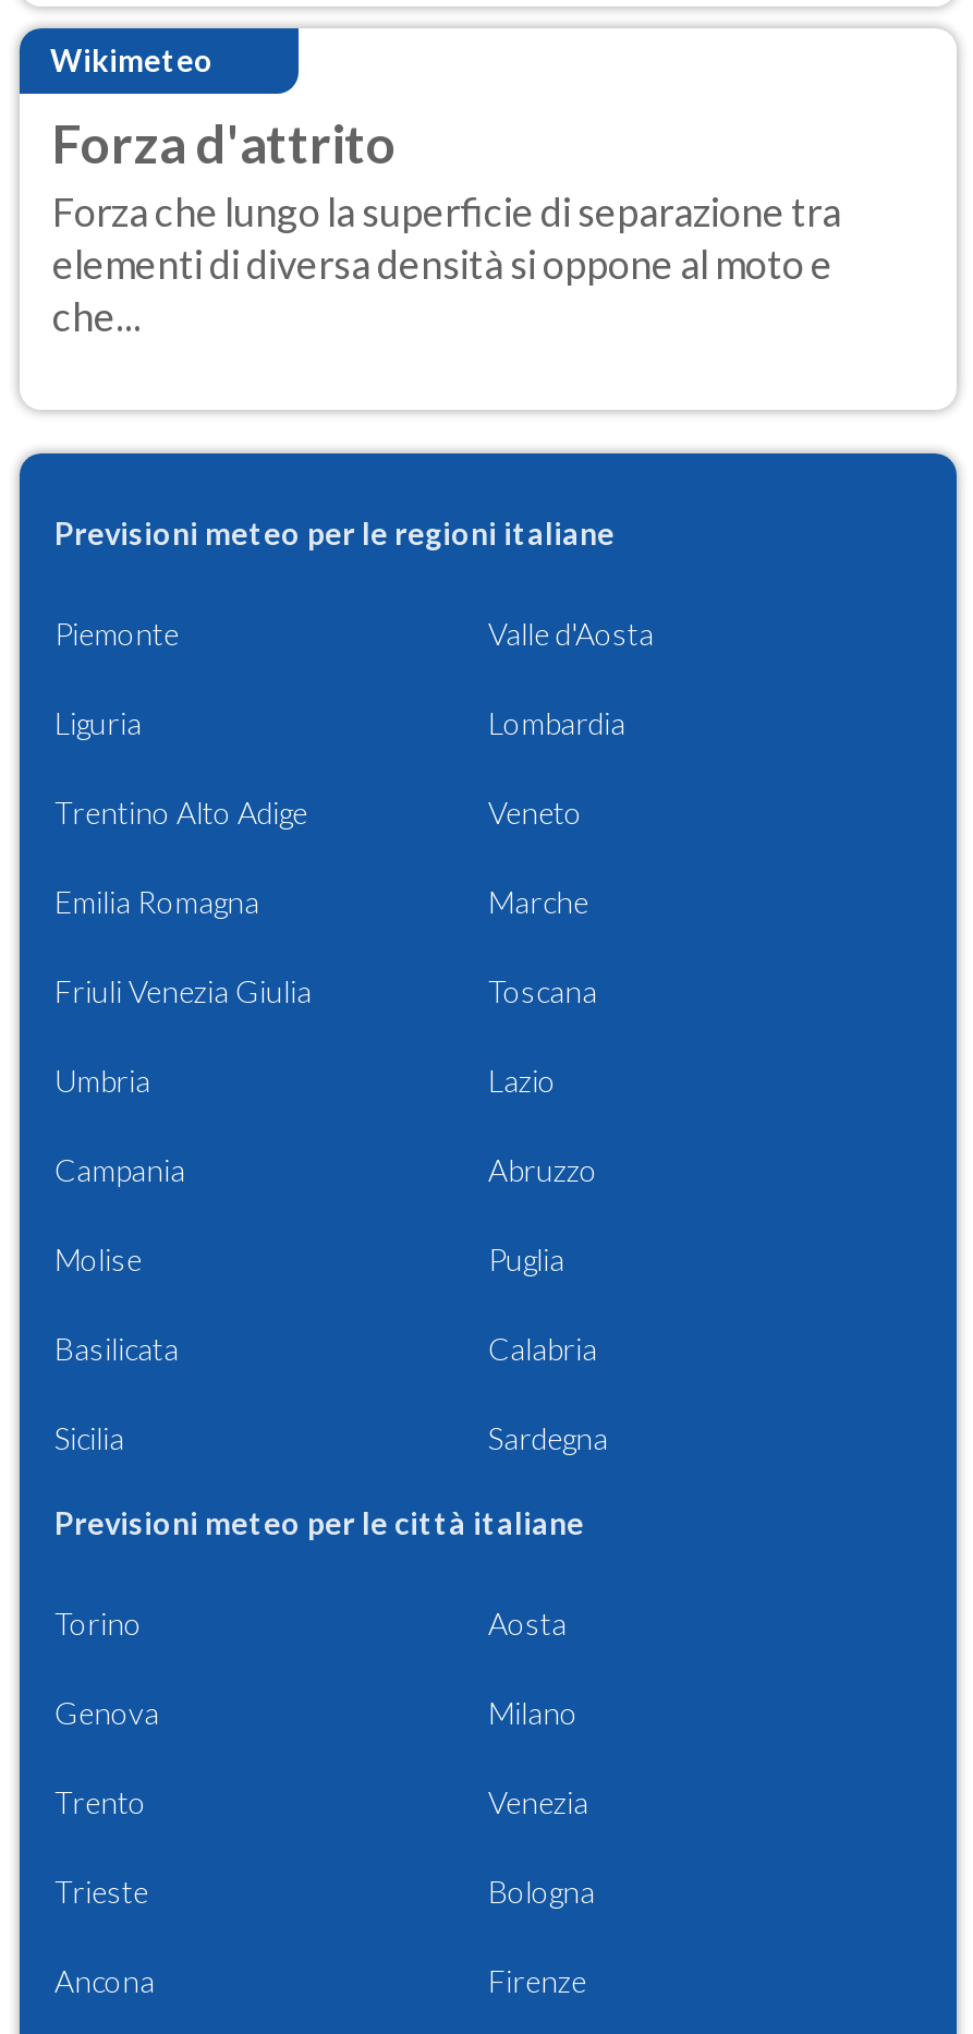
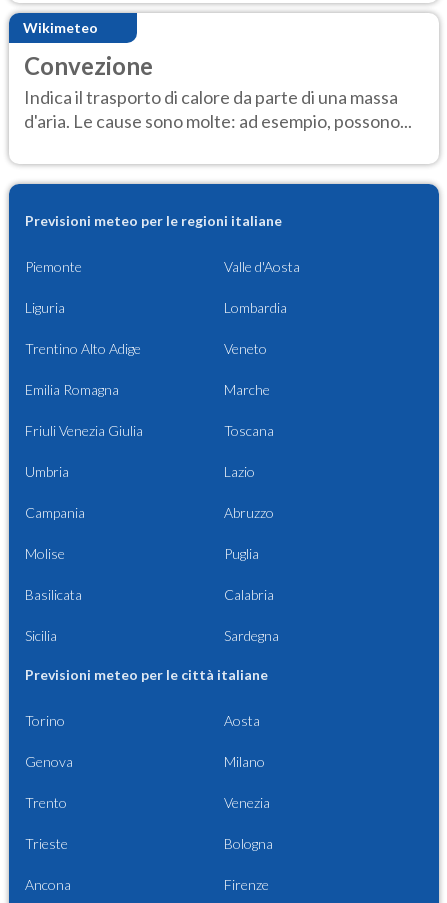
- Forza d'attrito
- Forza che lungo la superficie di separazione tra
- elementi di diversa densità si oppone al moto e
- che...
+ Convezione
+ Indica il trasporto di calore da parte di una massa
+ d'aria. Le cause sono molte: ad esempio, possono...
